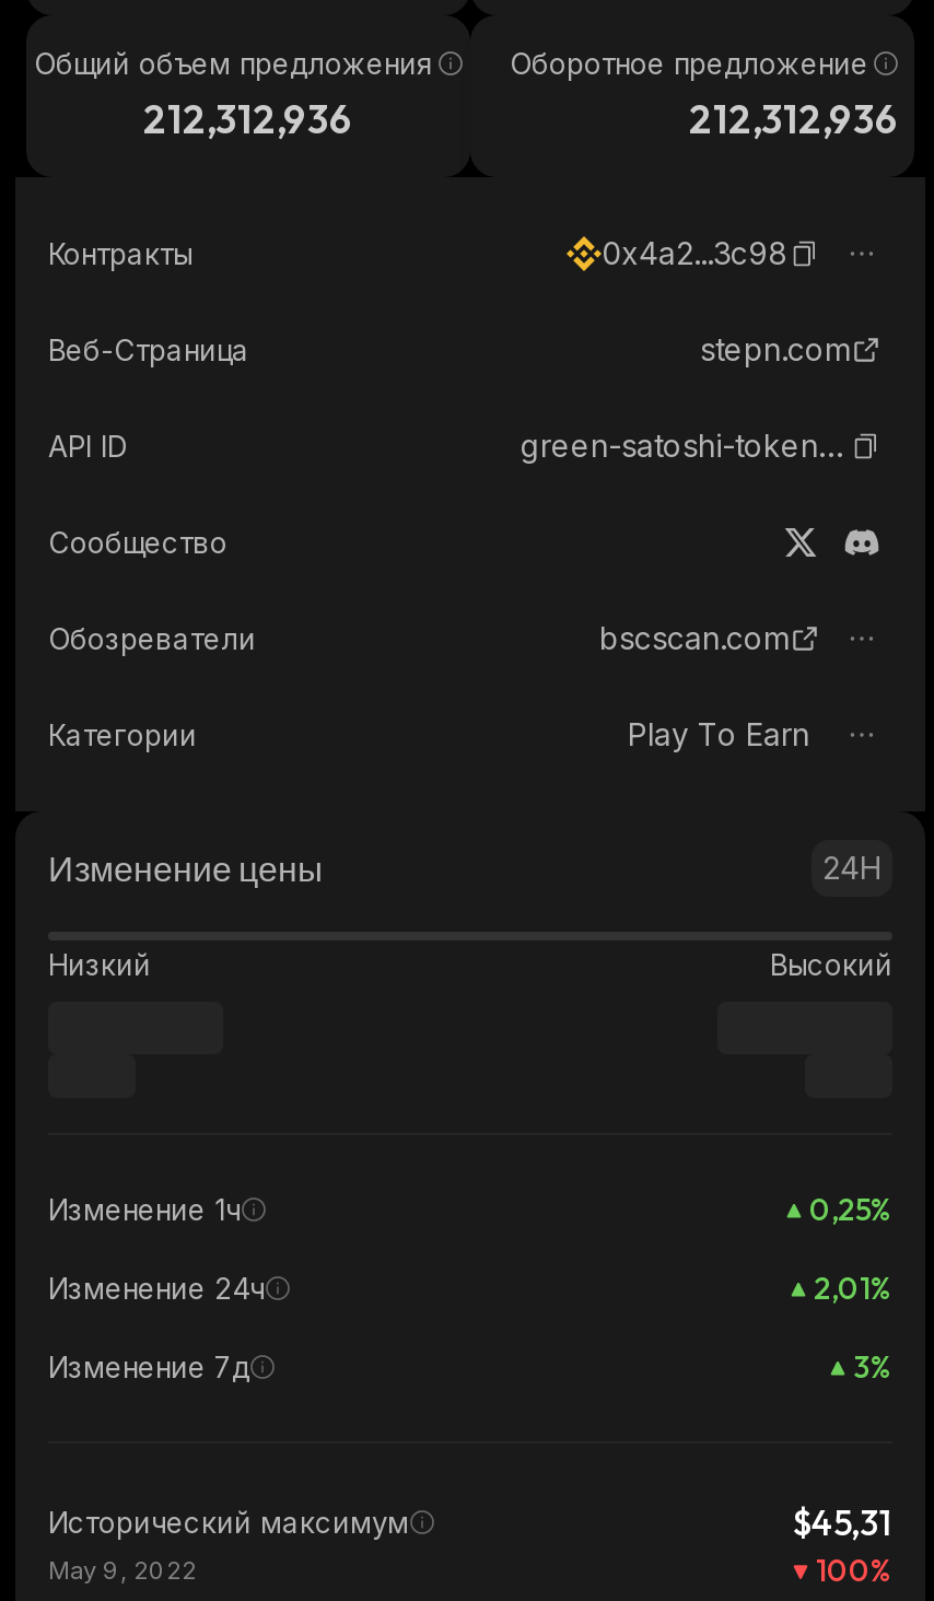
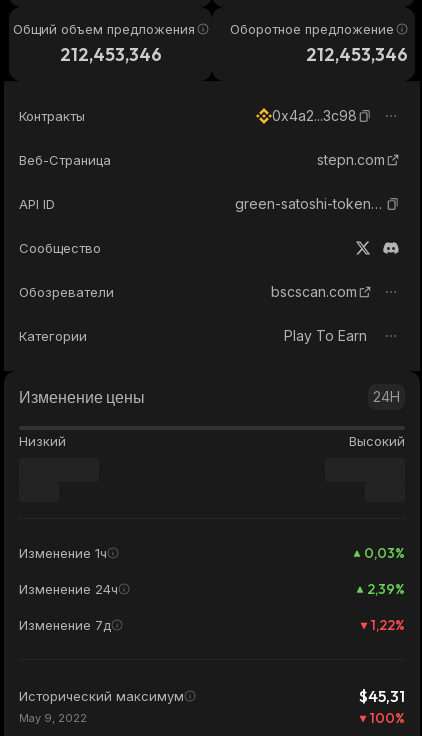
- 212,312,936
+ 212,453,346

- 212,312,936
+ 212,453,346

- 0,25%
+ 0,03%

- 2,01%
+ 2,39%

- 3%
+ 1,22%
